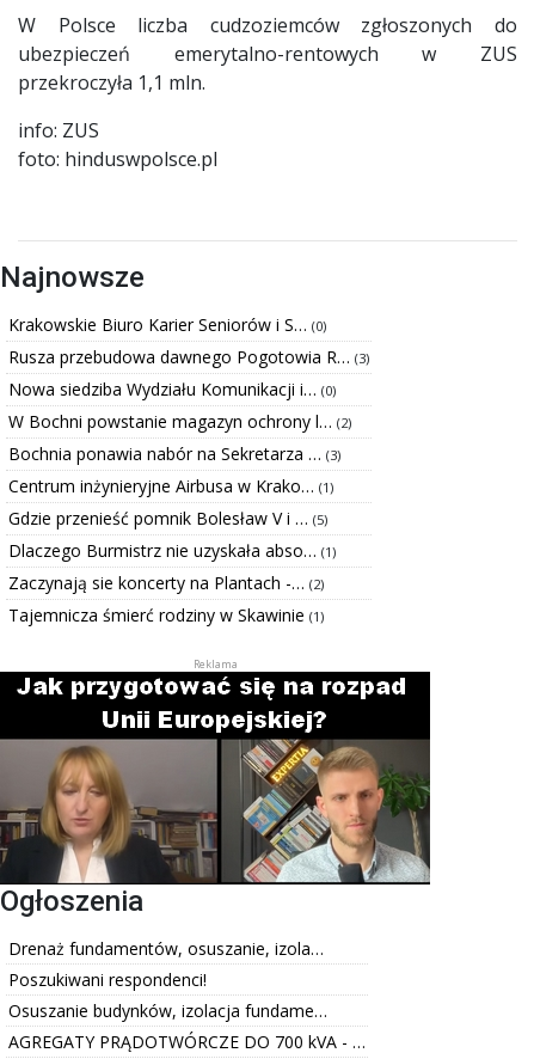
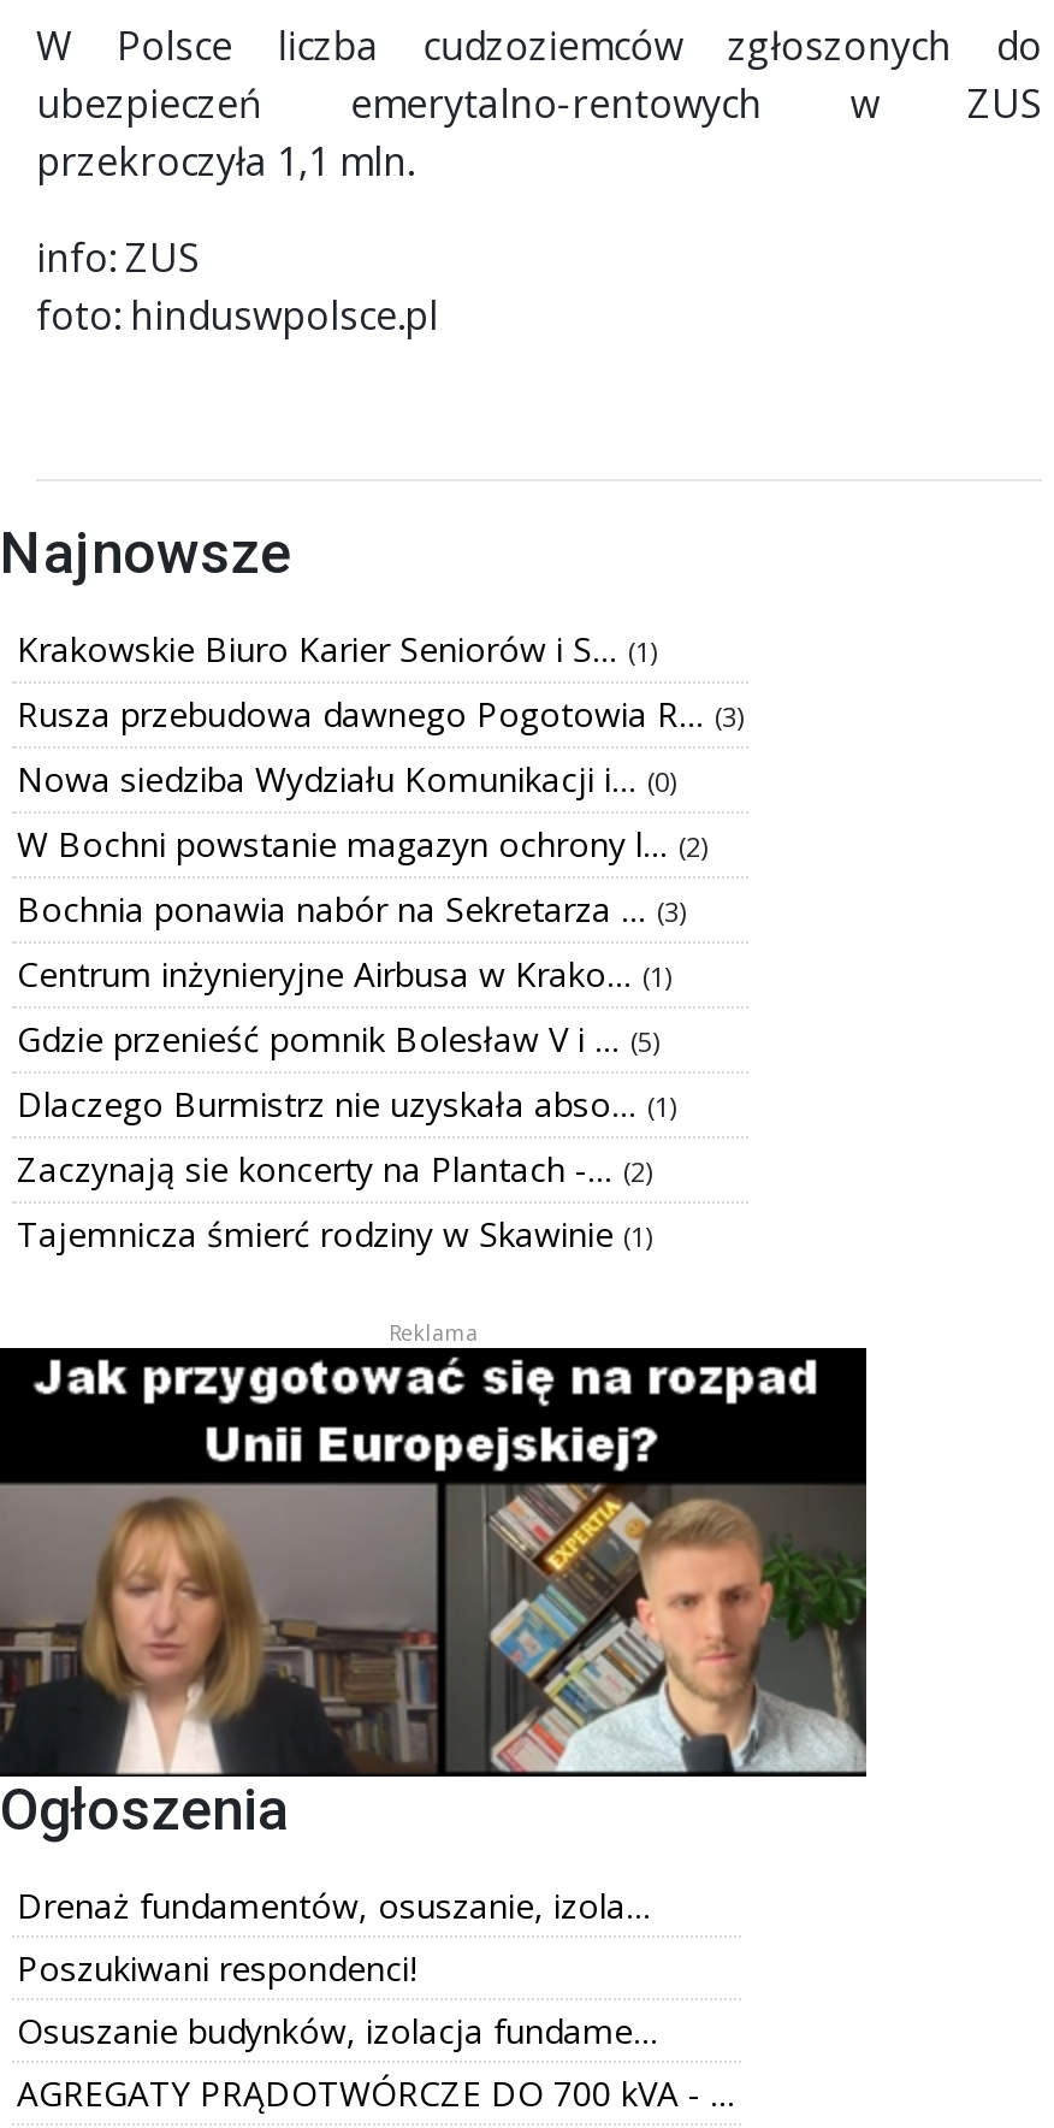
- Krakowskie Biuro Karier Seniorów i S… (0)
+ Krakowskie Biuro Karier Seniorów i S… (1)
